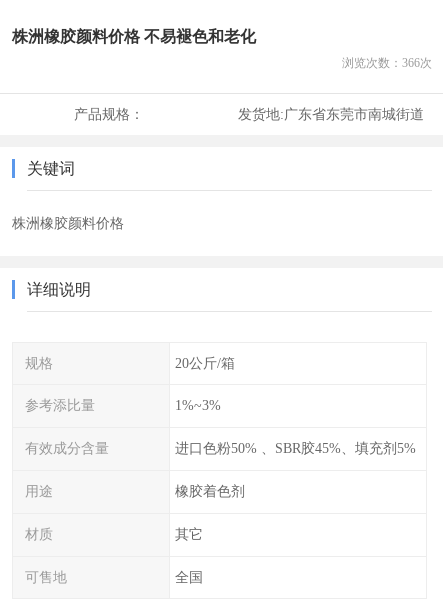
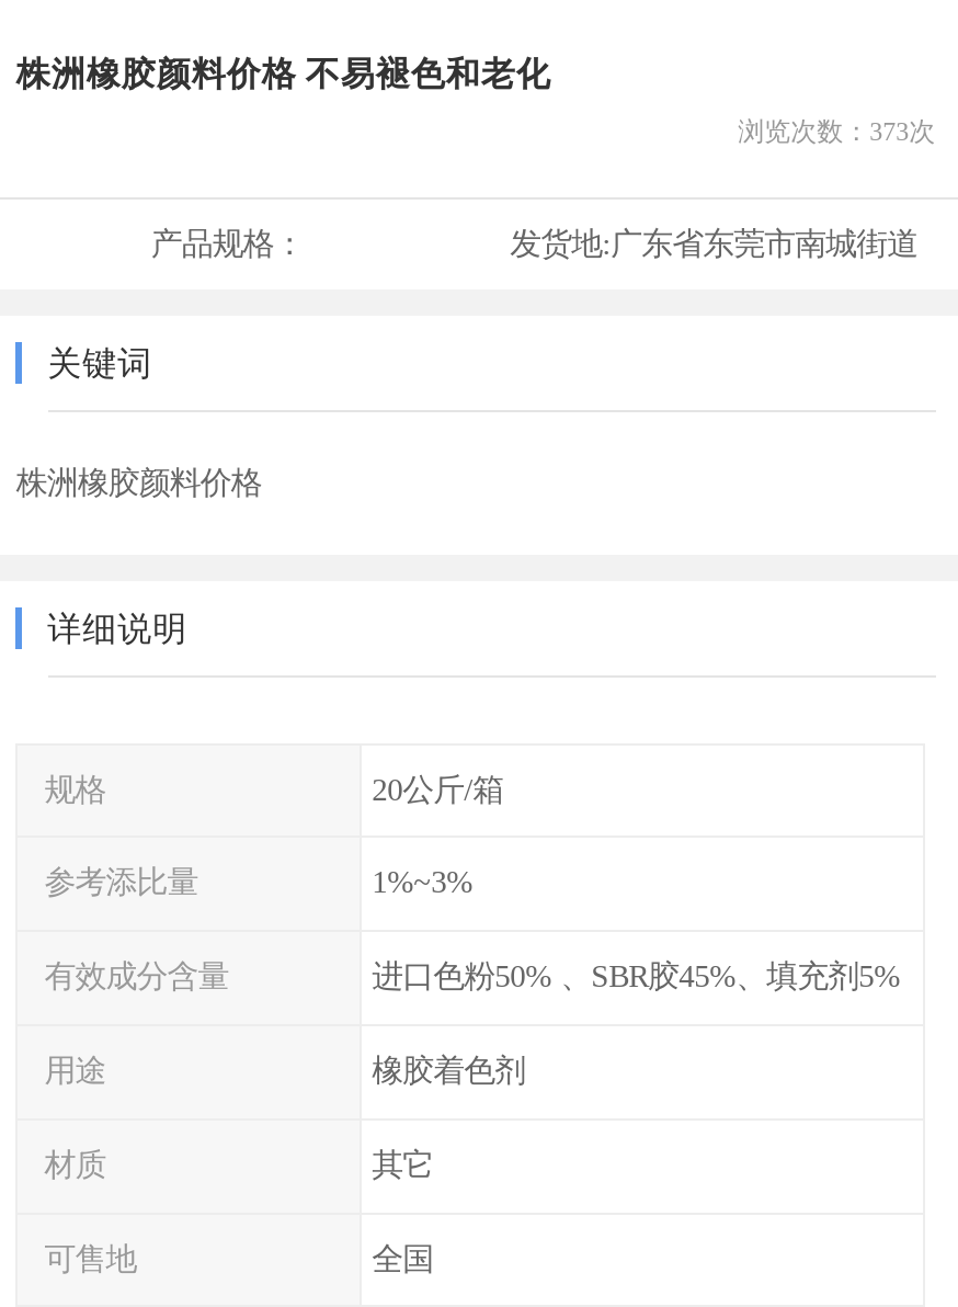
- 浏览次数：366次
+ 浏览次数：373次
